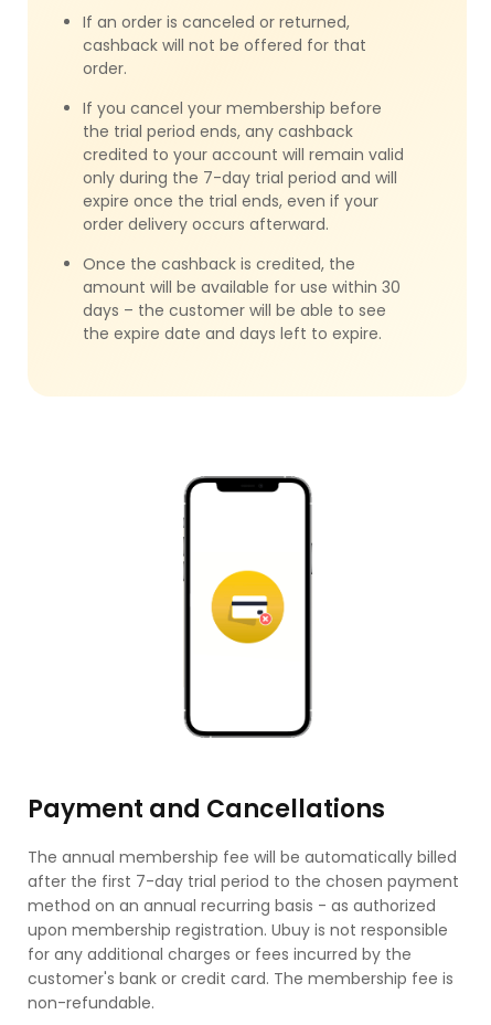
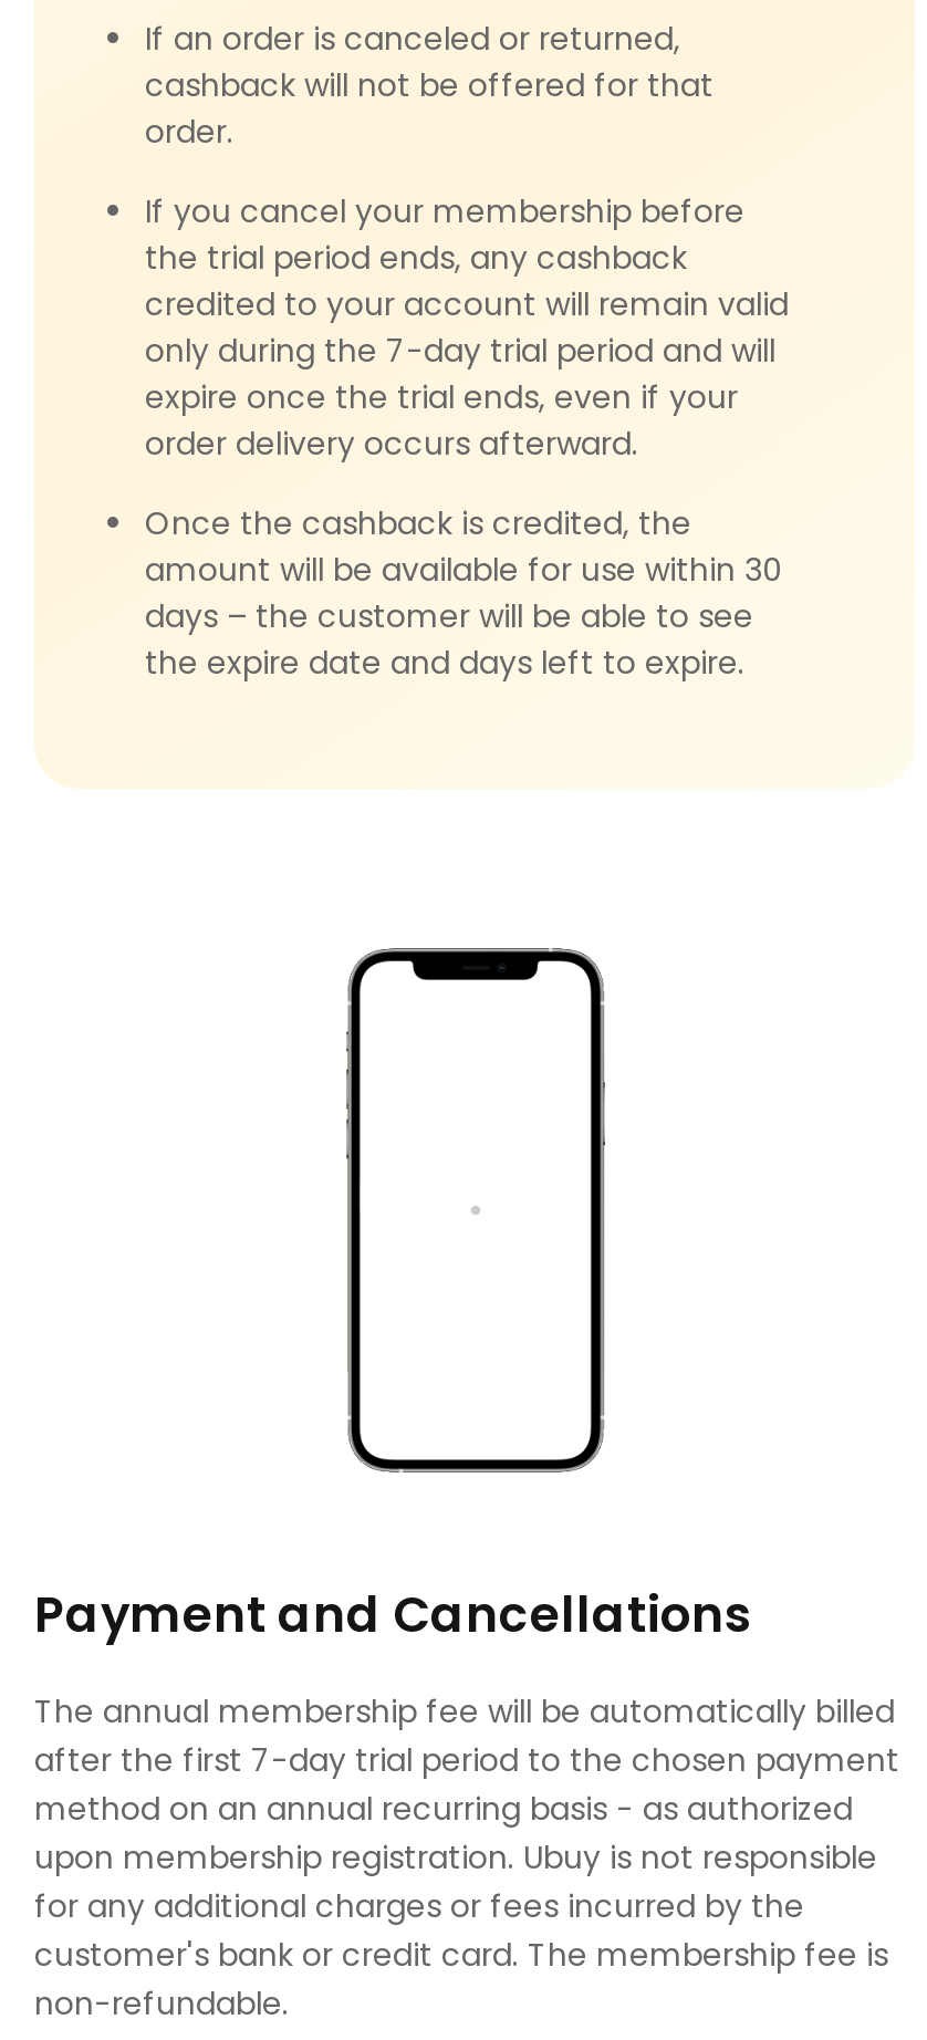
- [image]
